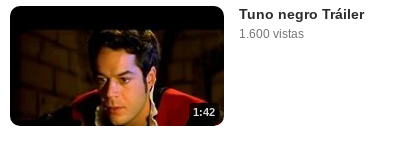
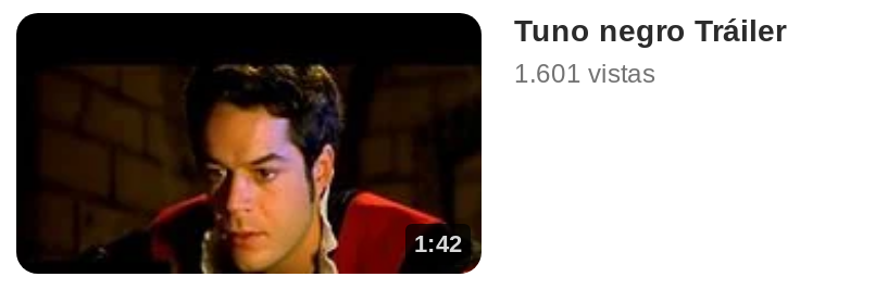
- 1.600 vistas
+ 1.601 vistas
